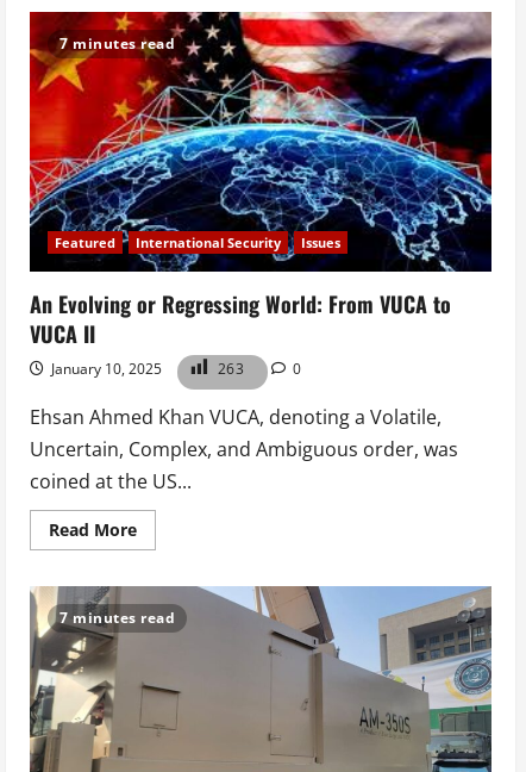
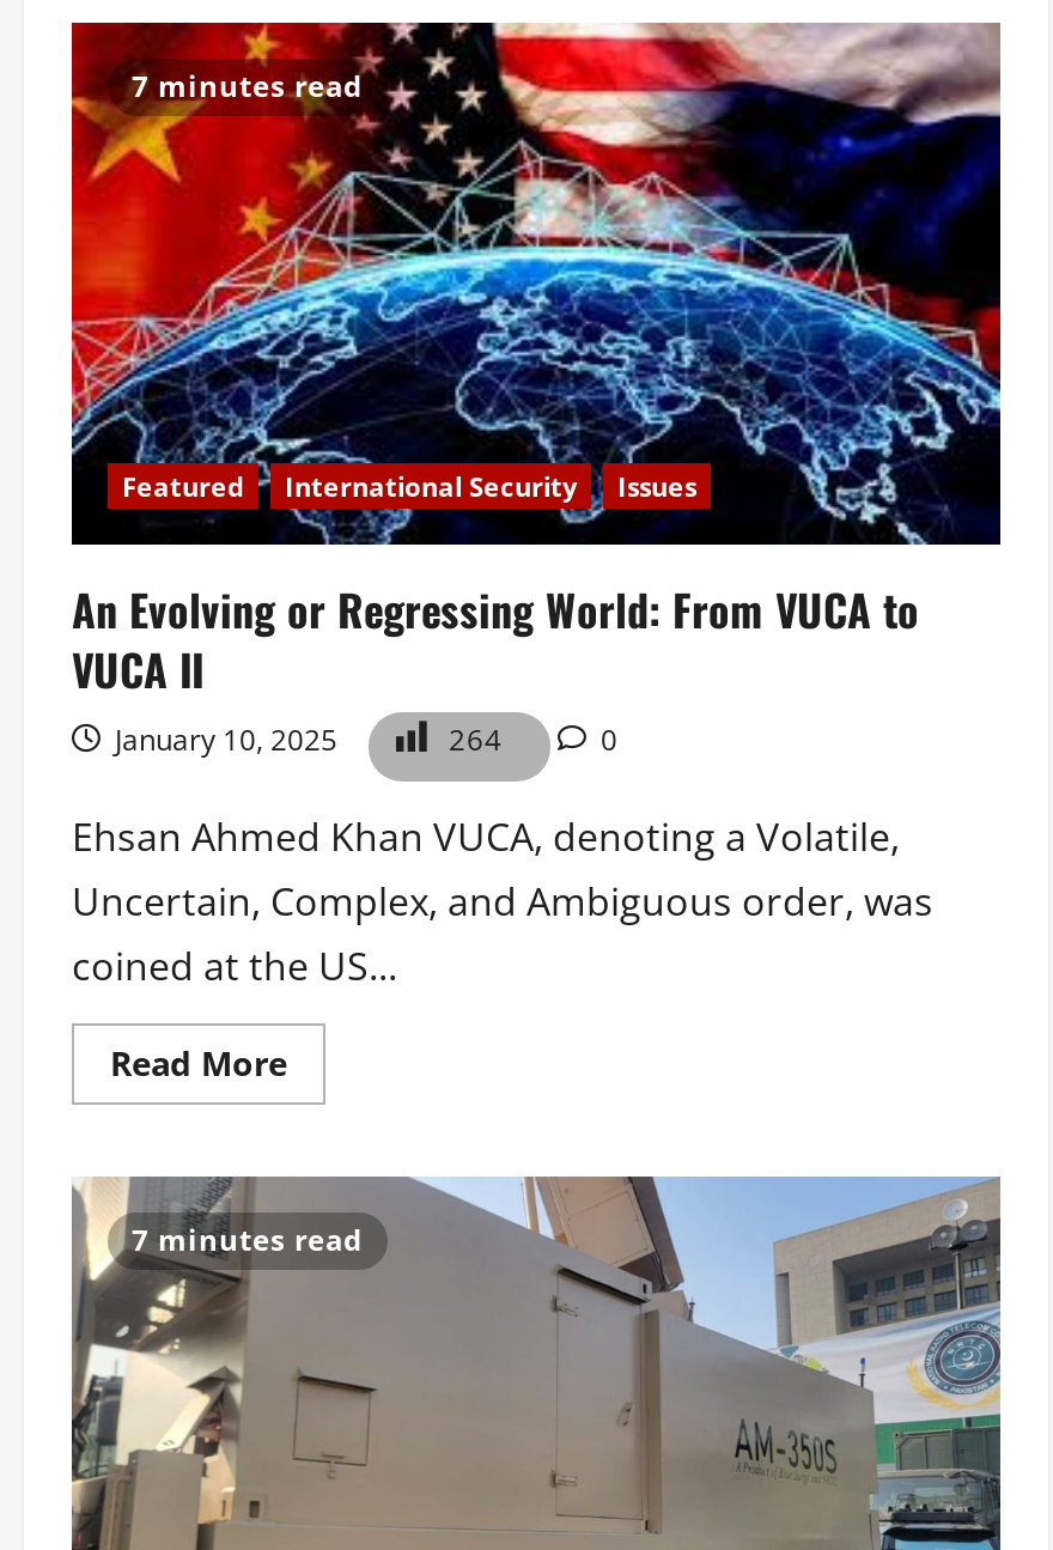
- 263
+ 264
